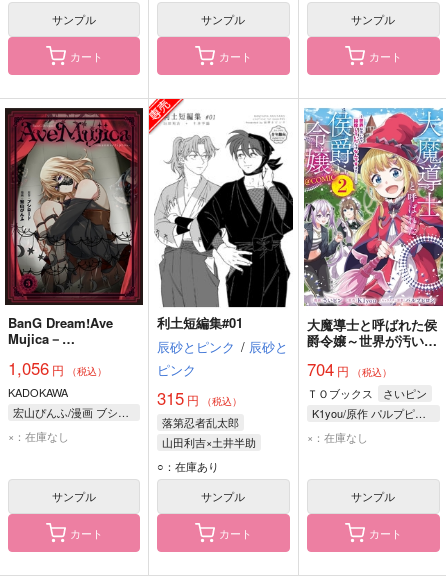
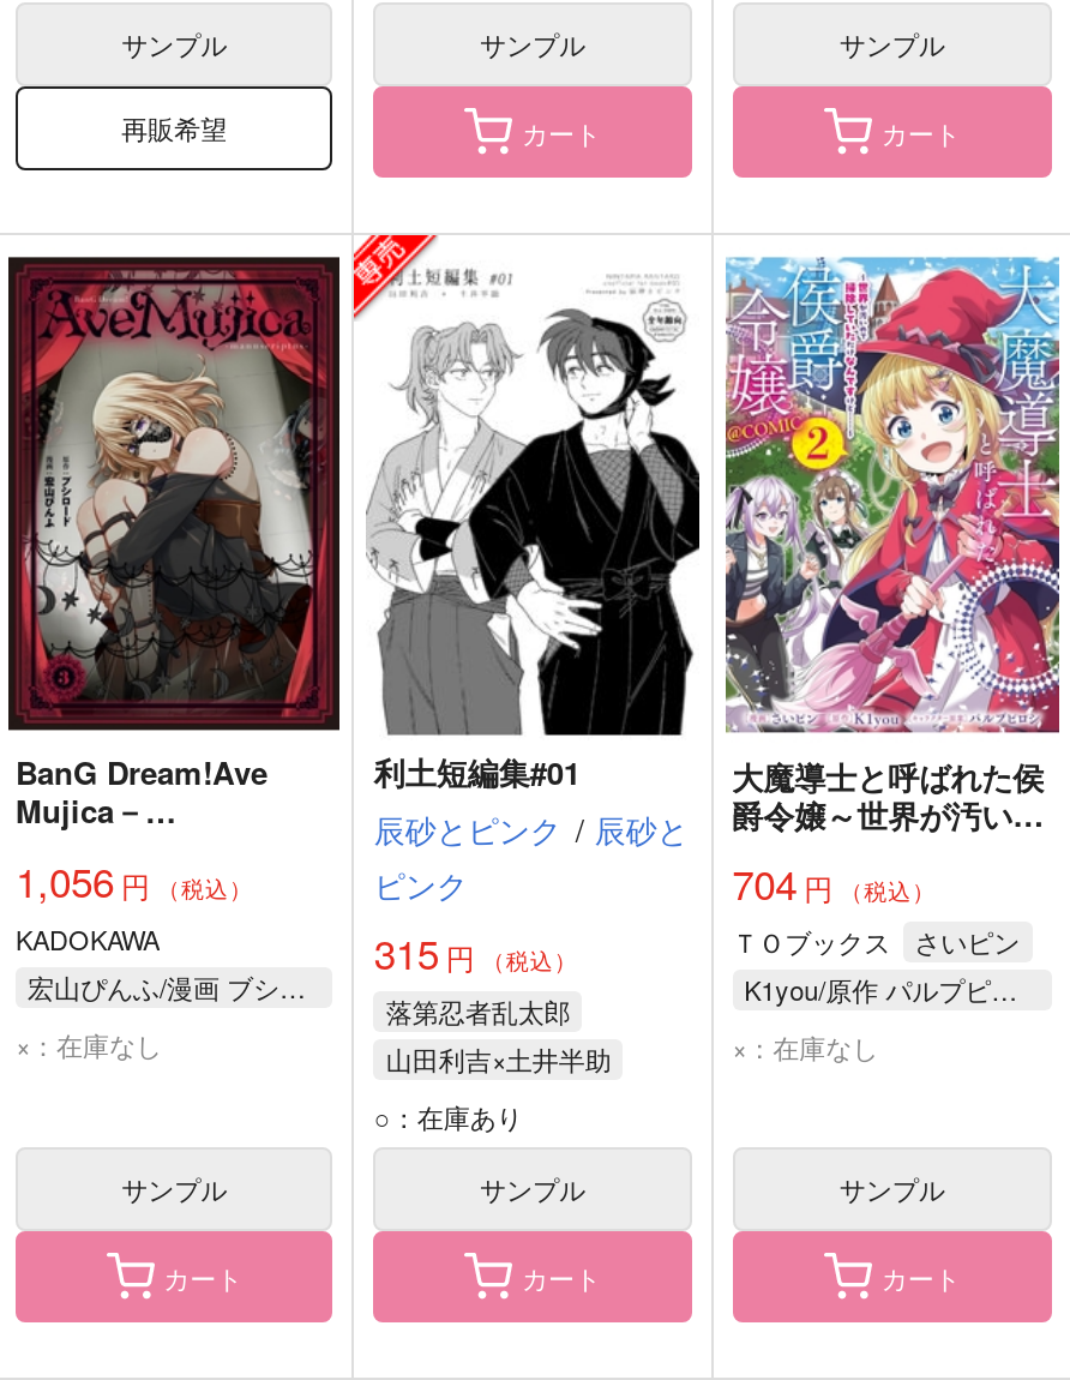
- カート
+ 再販希望
